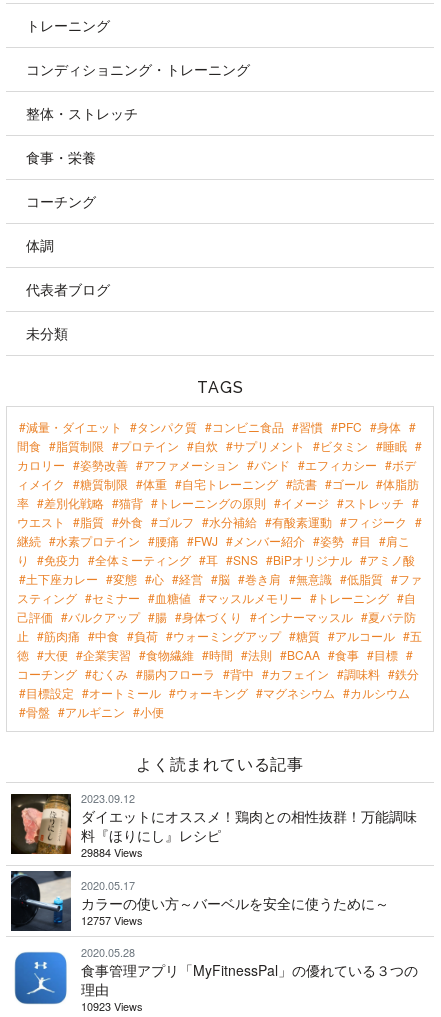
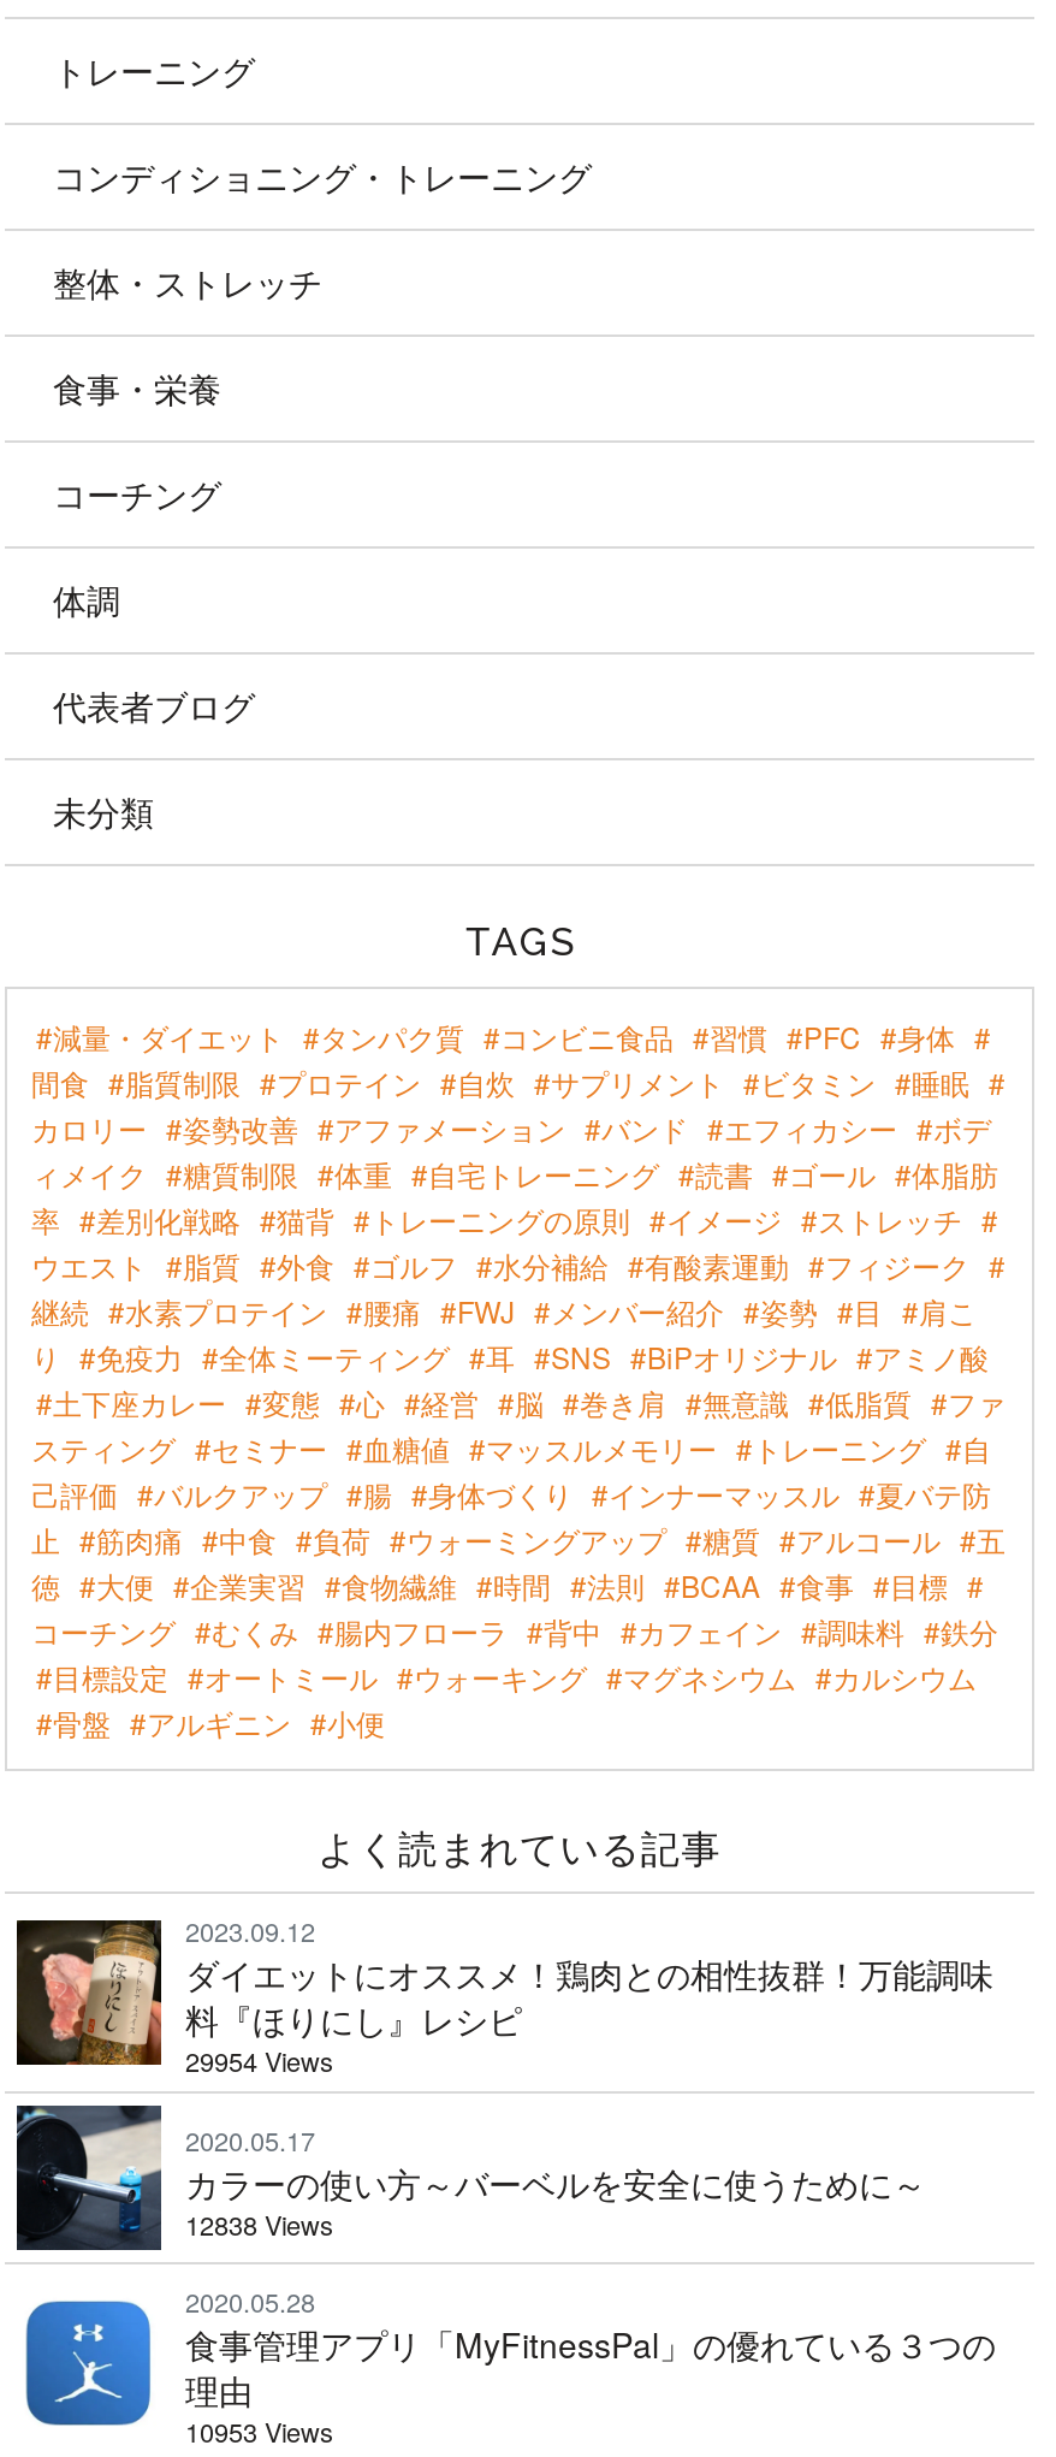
- 29884 Views
+ 29954 Views

- 12757 Views
+ 12838 Views

- 10923 Views
+ 10953 Views
